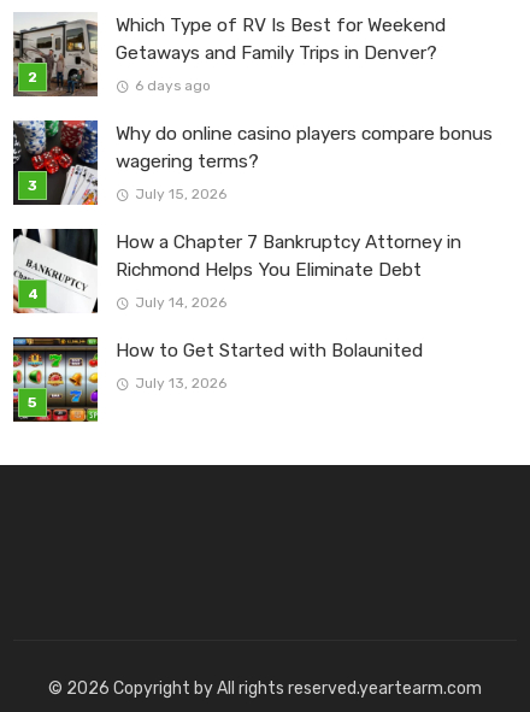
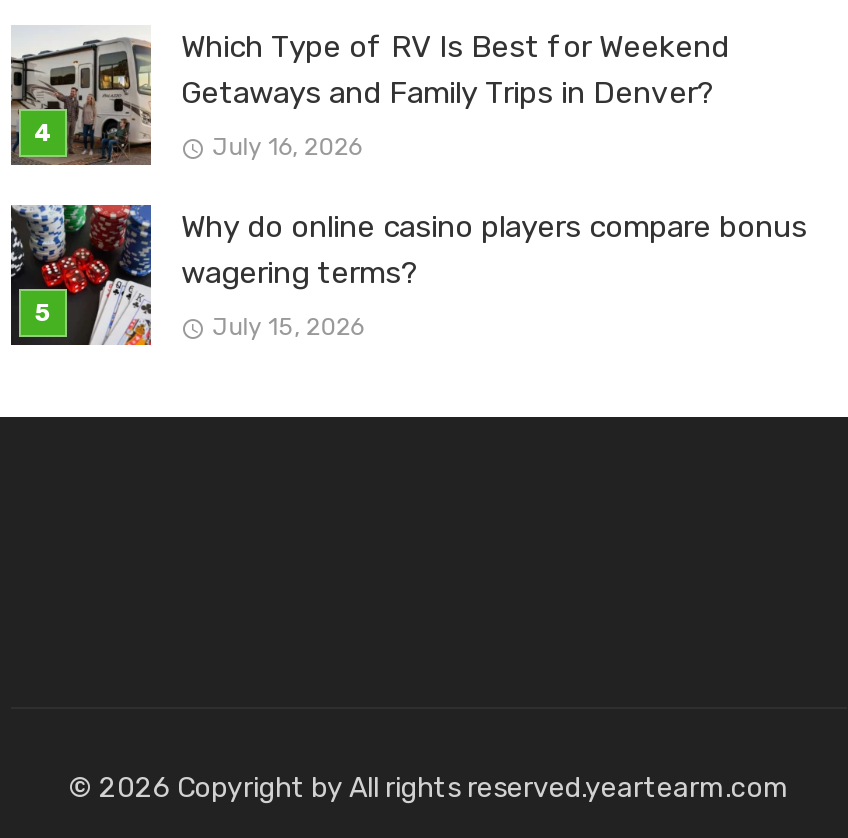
- 6 days ago
+ July 16, 2026

- [image]
- How a Chapter 7 Bankruptcy Attorney in
- Richmond Helps You Eliminate Debt
- July 14, 2026
- How to Get Started with Bolaunited
- July 13, 2026

- [image]
